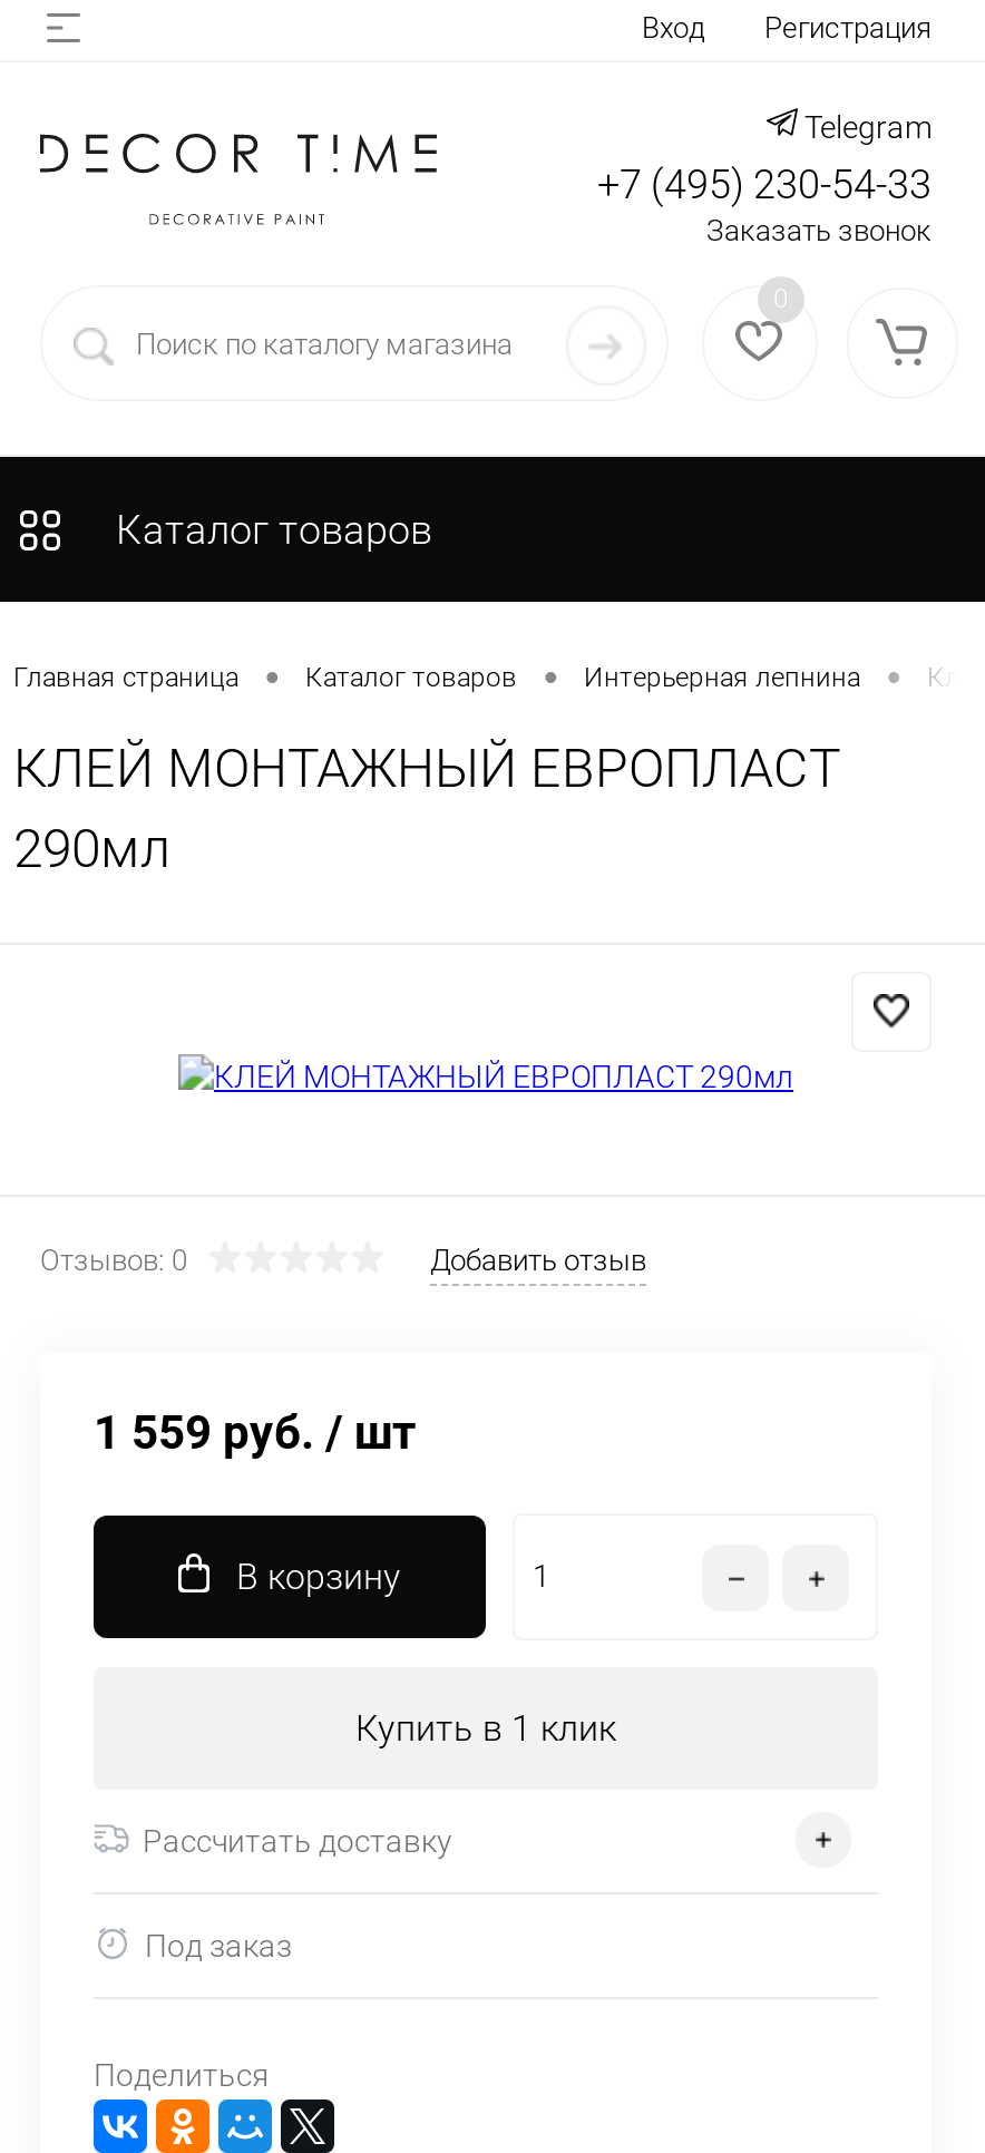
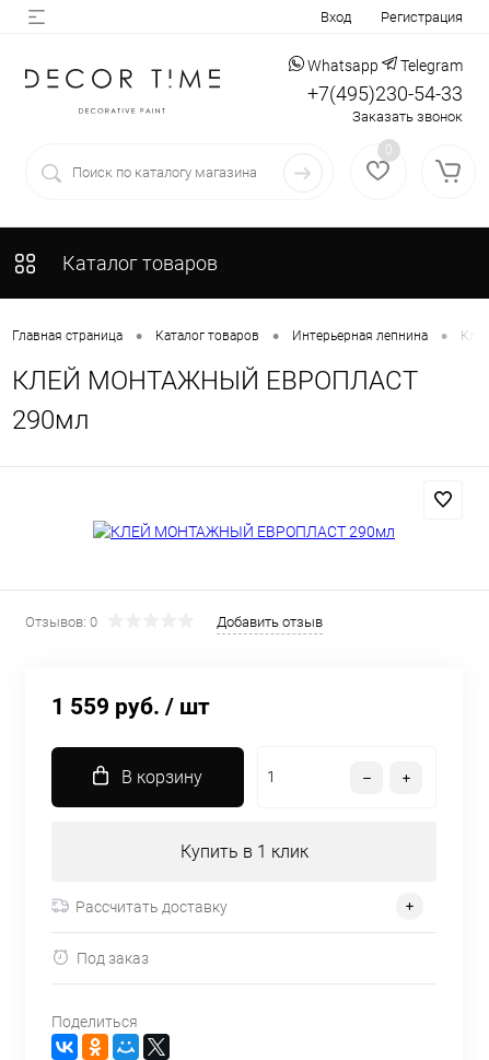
+ Whatsapp

- +7 (495) 230-54-33
+ +7(495)230-54-33
